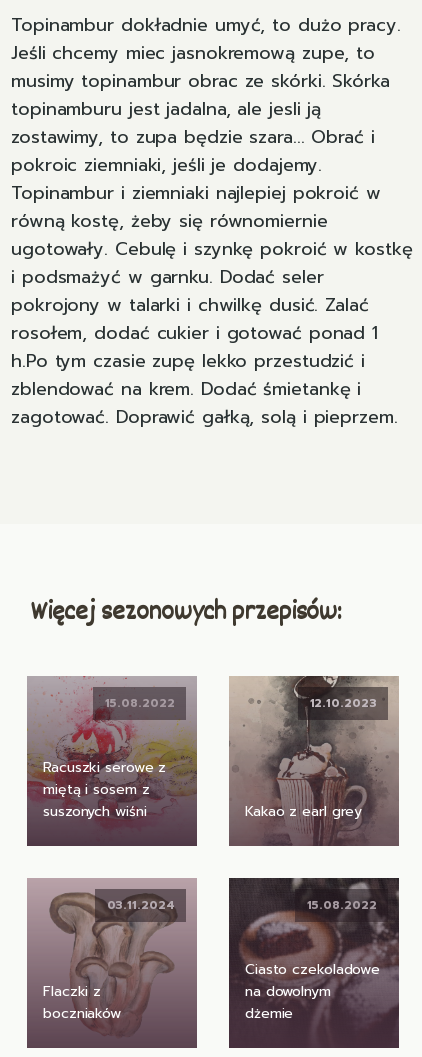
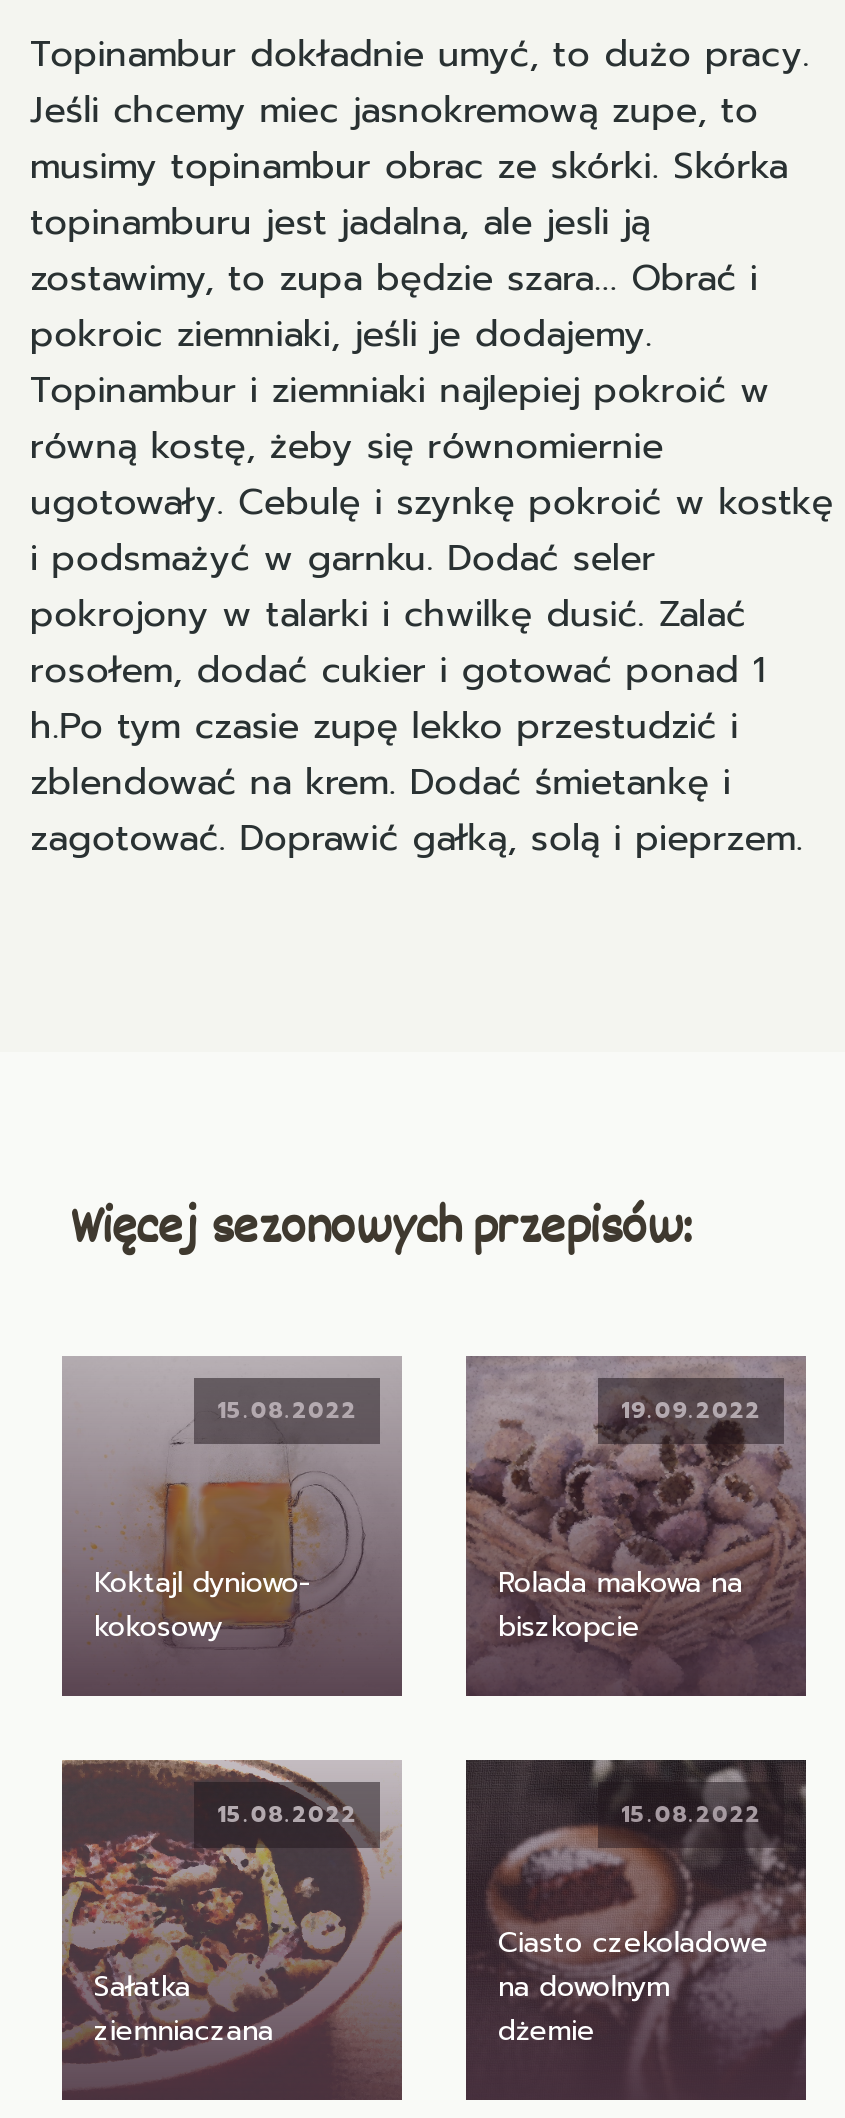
- [image]
- Racuszki serowe z
- miętą i sosem z
- suszonych wiśni
+ [image]
+ Koktajl dyniowo-
+ kokosowy

- [image]
- 12.10.2023
+ [image]
+ 19.09.2022

- Kakao z earl grey
+ Rolada makowa na
+ biszkopcie

- [image]
- 03.11.2024
+ [image]
+ 15.08.2022

- Flaczki z
- boczniaków
+ Sałatka
+ ziemniaczana
